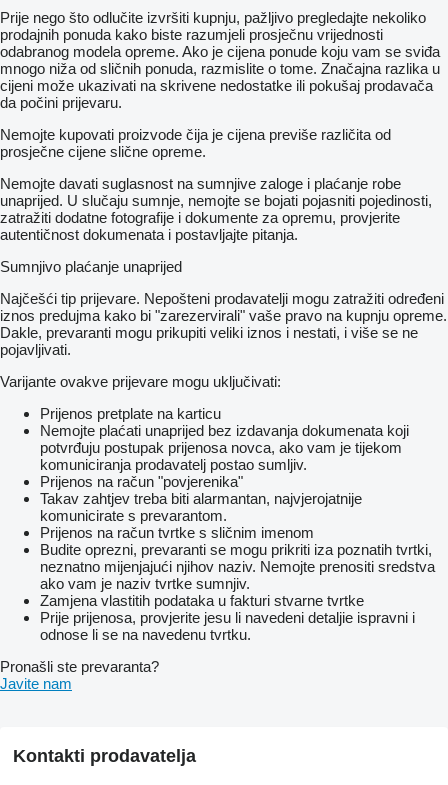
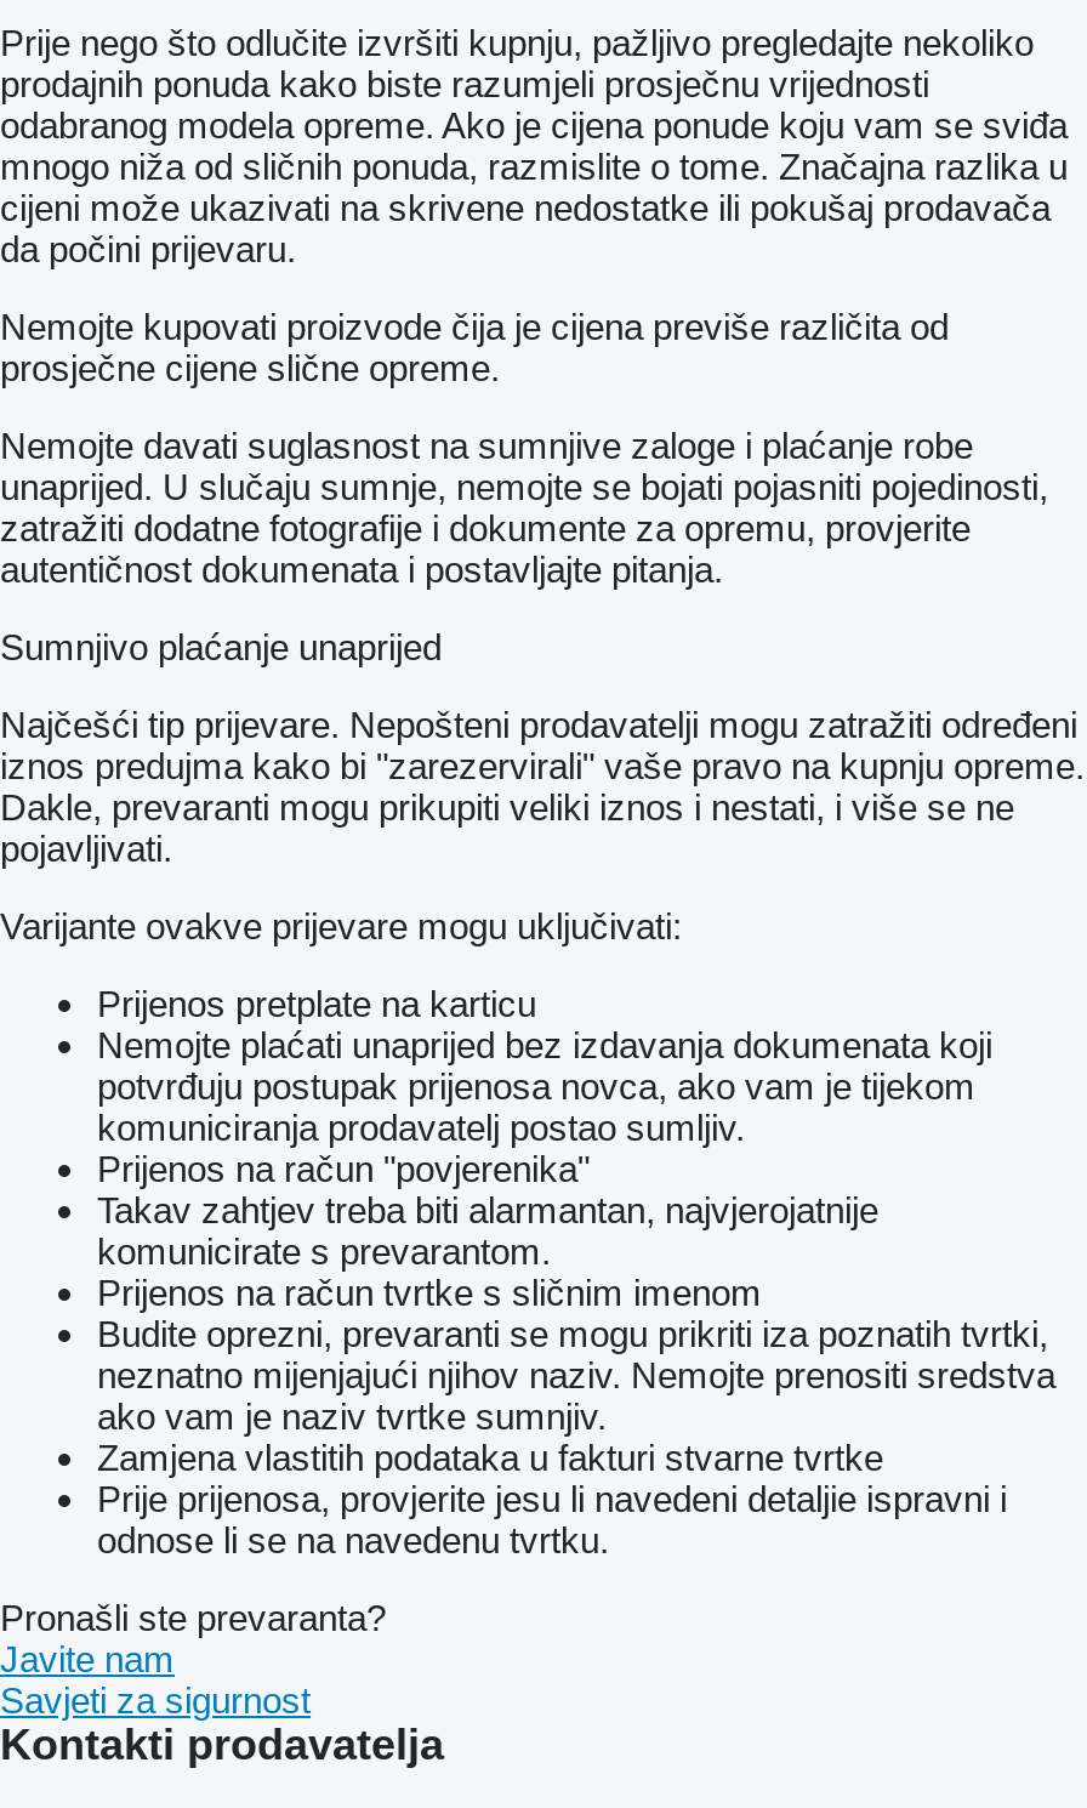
+ Savjeti za sigurnost
